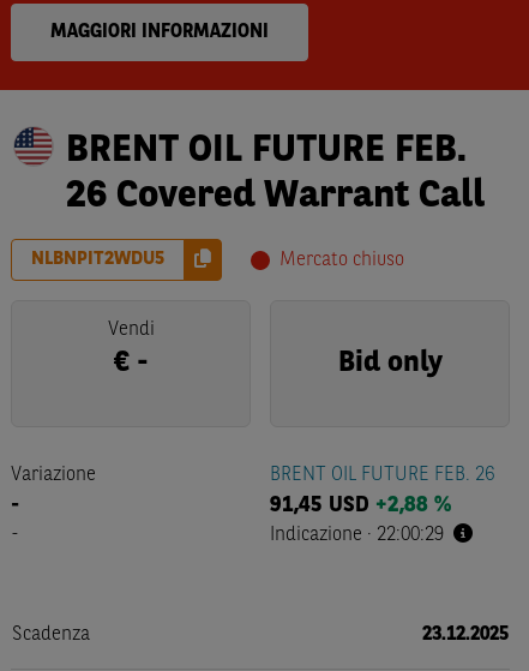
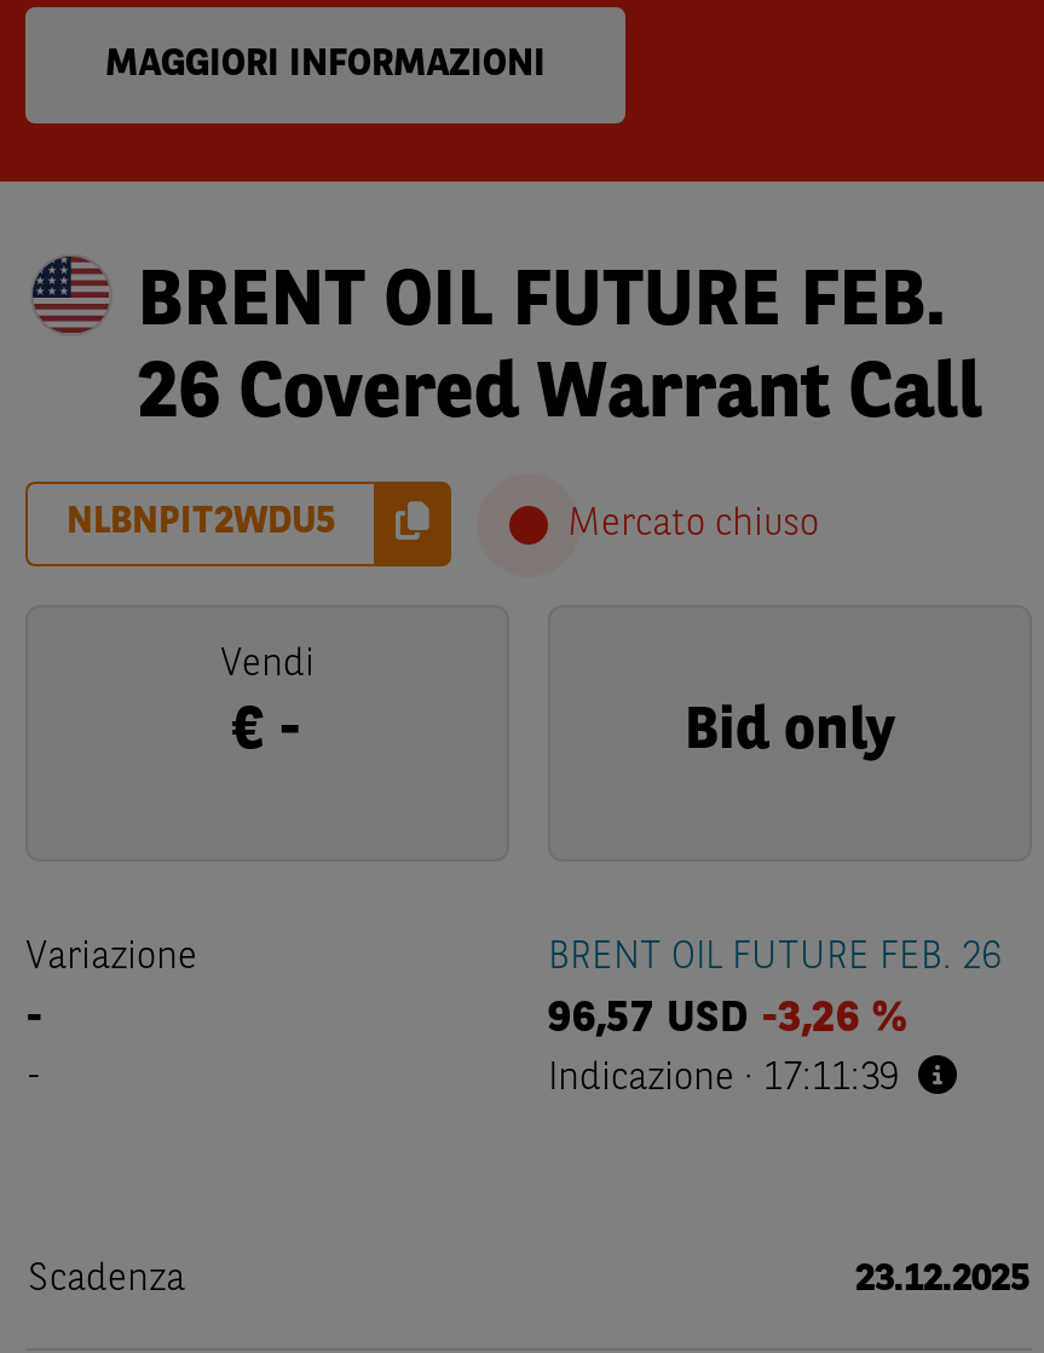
- 91,45 USD +2,88 %
+ 96,57 USD -3,26 %

- Indicazione · 22:00:29
+ Indicazione · 17:11:39
